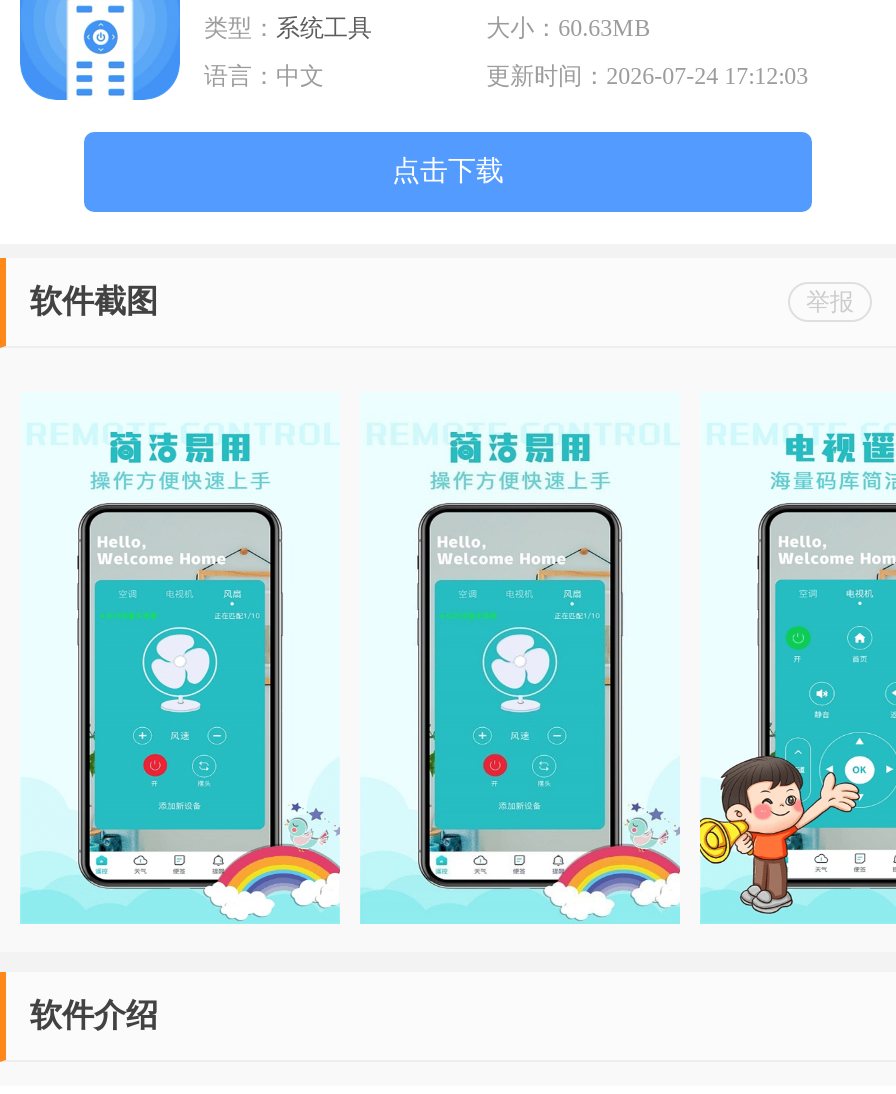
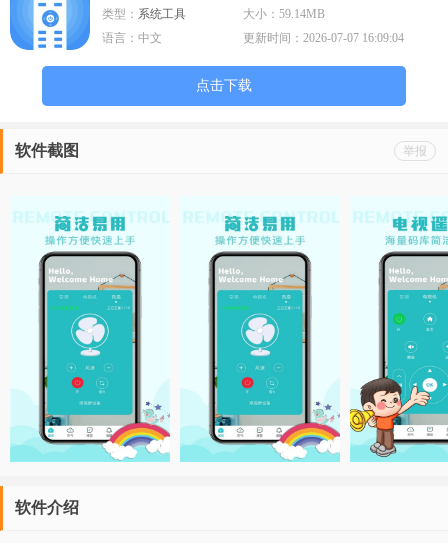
- 大小：60.63MB
+ 大小：59.14MB

- 更新时间：2026-07-24 17:12:03
+ 更新时间：2026-07-07 16:09:04
